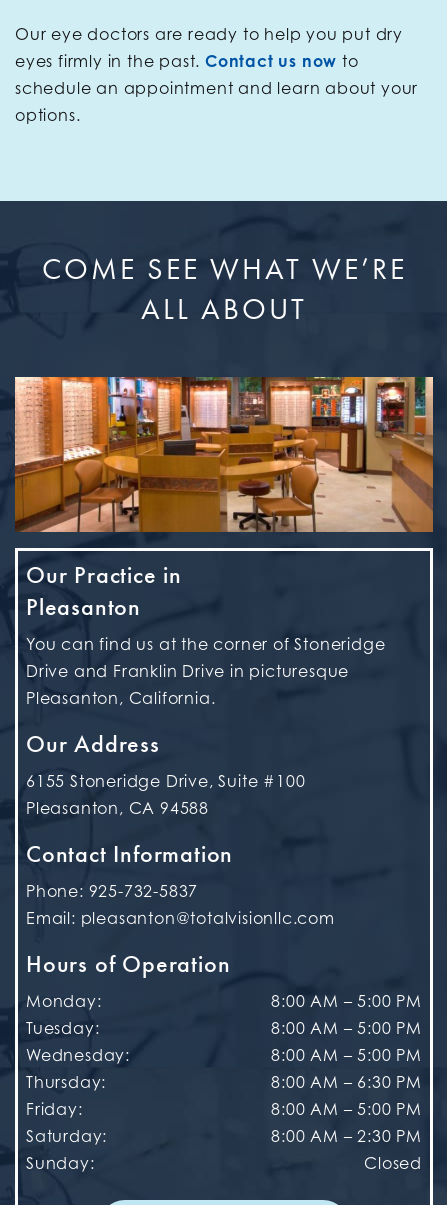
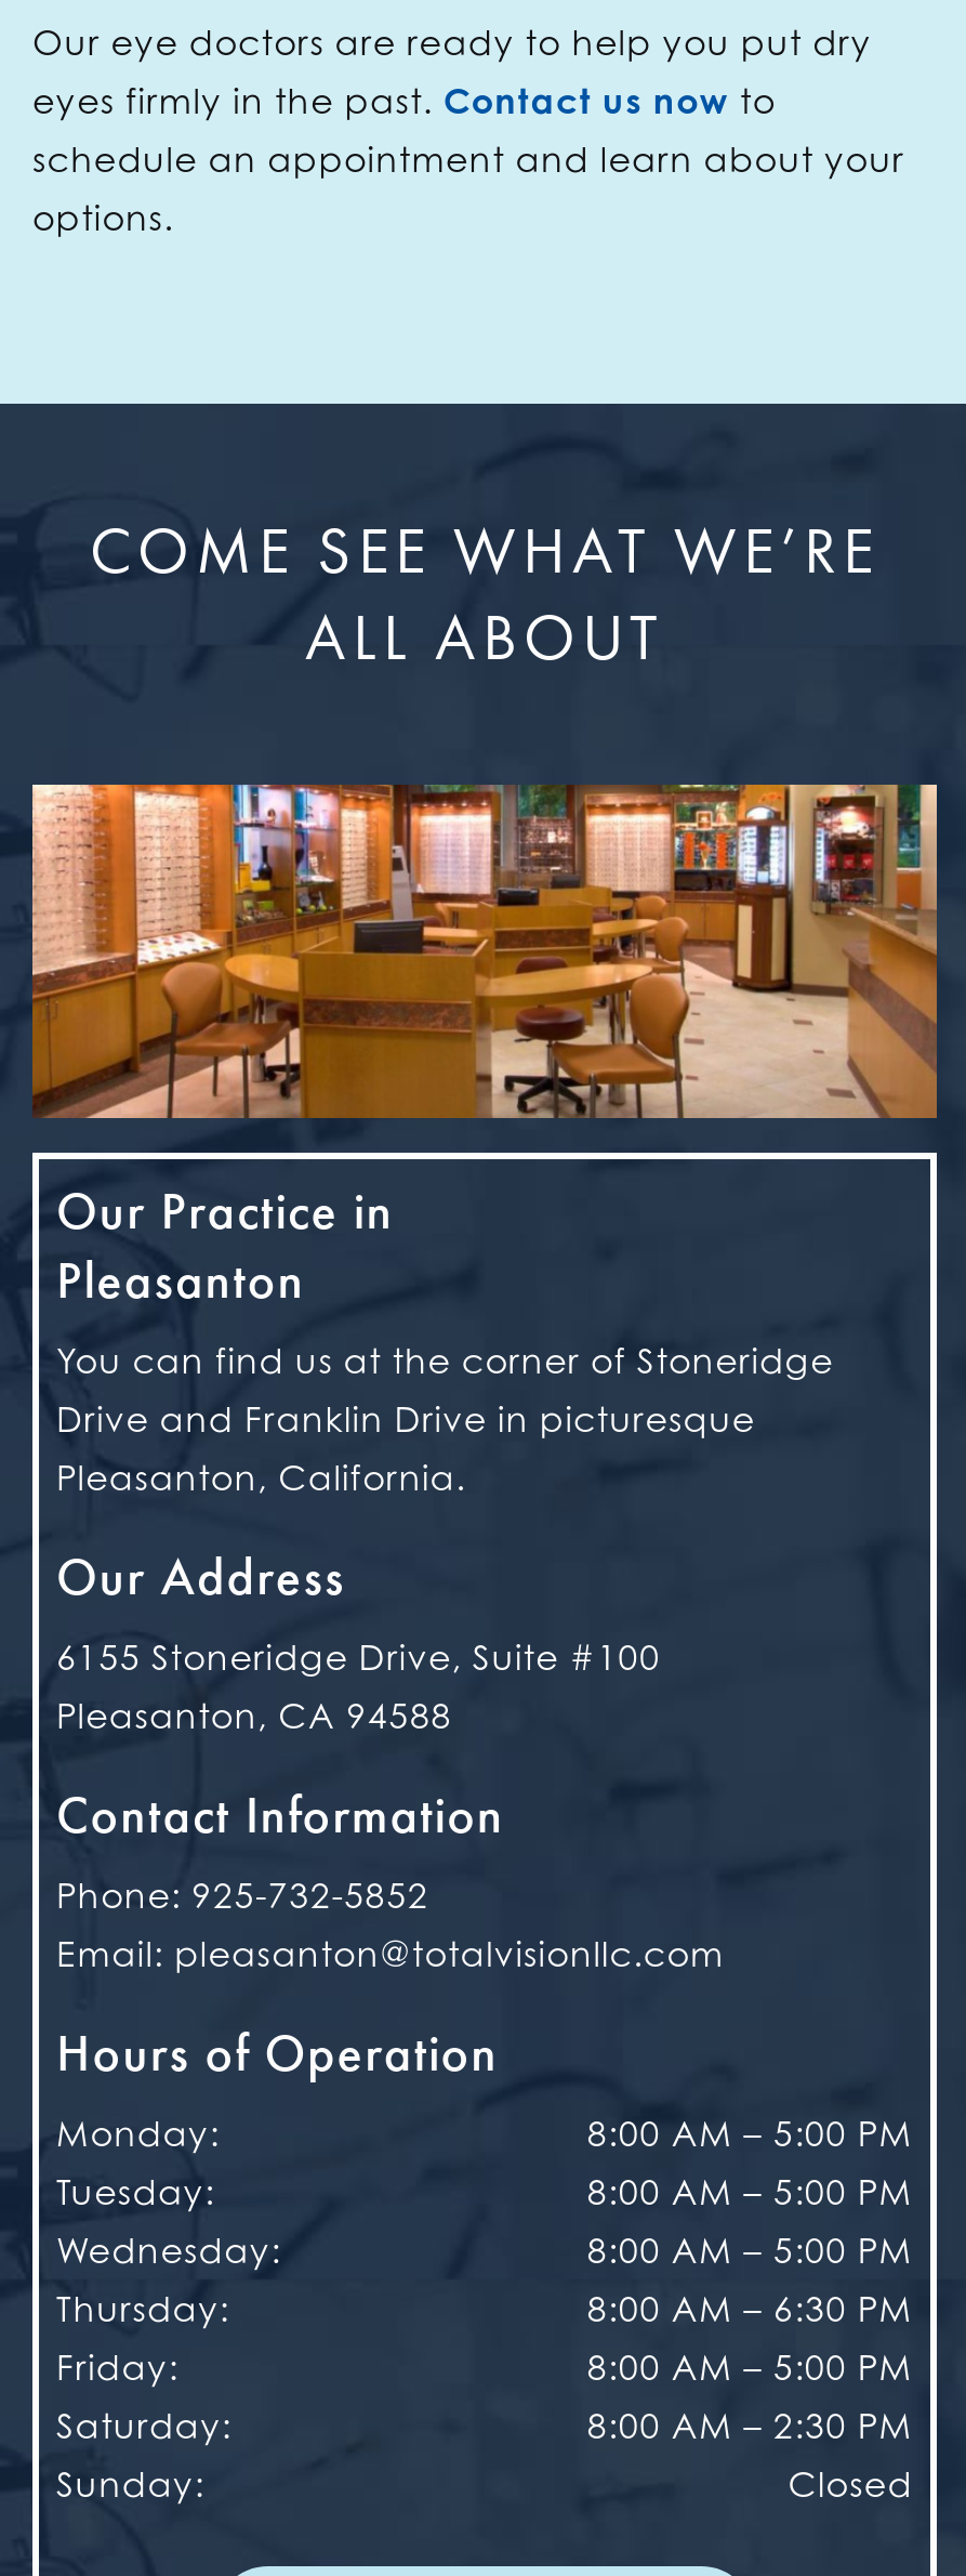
- Phone: 925-732-5837
+ Phone: 925-732-5852
